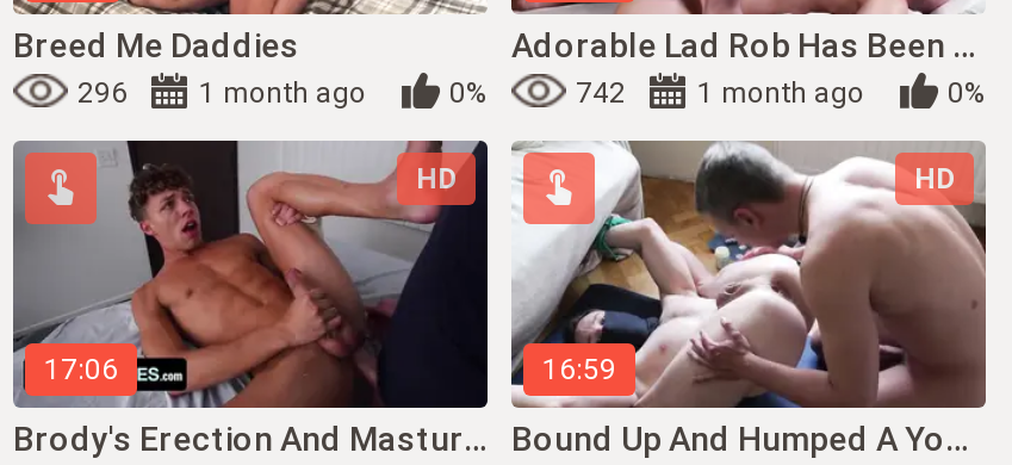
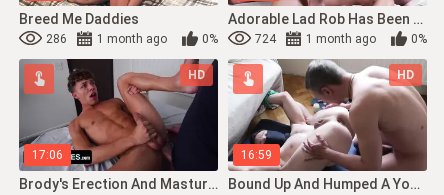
- 296
+ 286

- 742
+ 724
